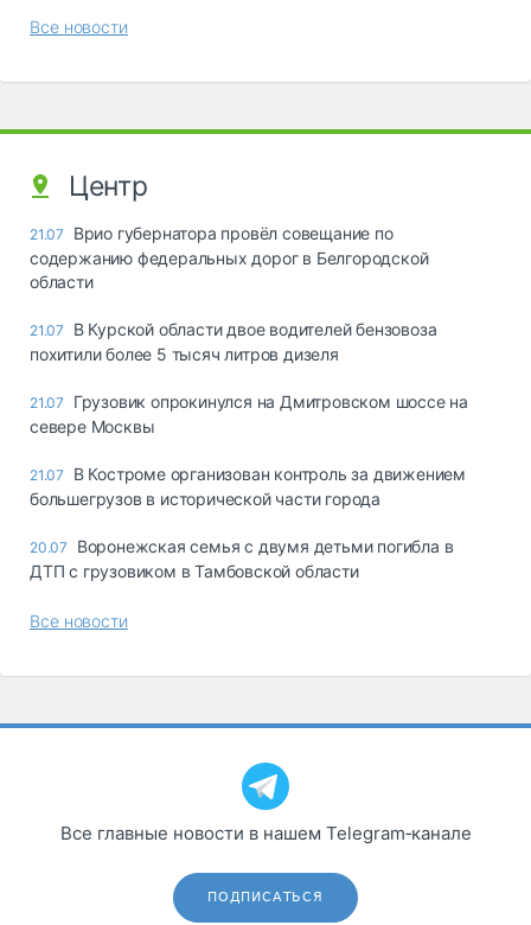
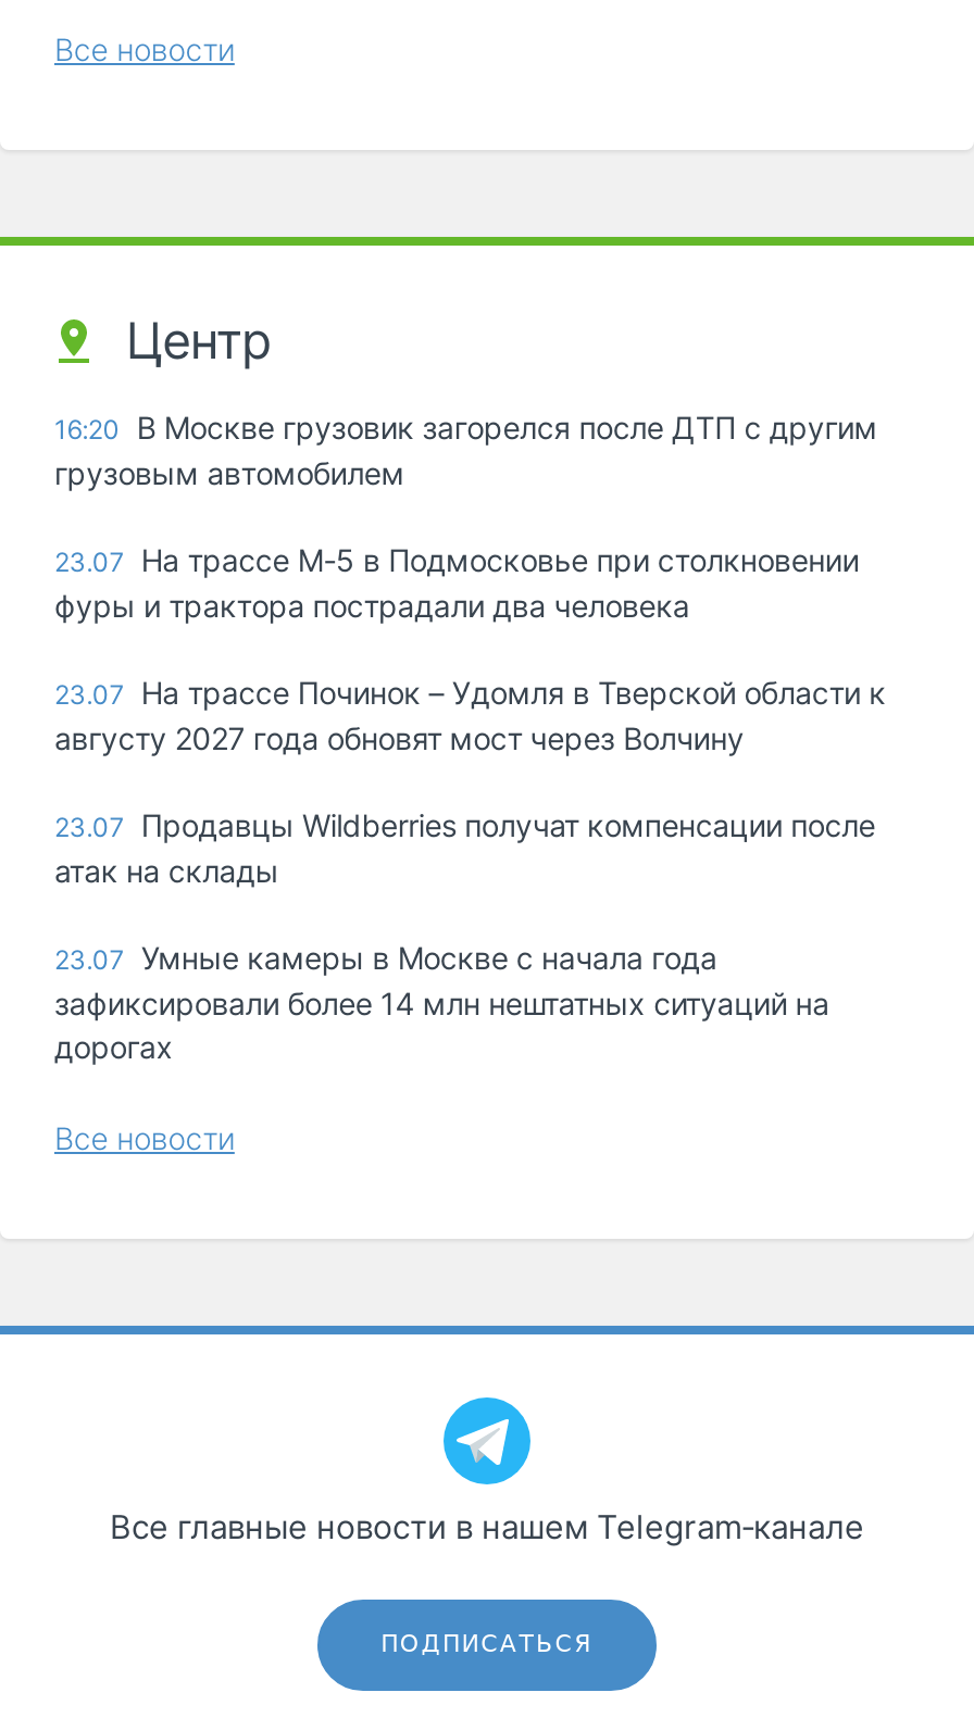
- 21.07 Врио губернатора провёл совещание по
- содержанию федеральных дорог в Белгородской
- области
+ 16:20 В Москве грузовик загорелся после ДТП с другим
+ грузовым автомобилем

- 21.07 В Курской области двое водителей бензовоза
- похитили более 5 тысяч литров дизеля
+ 23.07 На трассе М-5 в Подмосковье при столкновении
+ фуры и трактора пострадали два человека

- 21.07 Грузовик опрокинулся на Дмитровском шоссе на
- севере Москвы
+ 23.07 На трассе Починок – Удомля в Тверской области к
+ августу 2027 года обновят мост через Волчину

- 21.07 В Костроме организован контроль за движением
- большегрузов в исторической части города
+ 23.07 Продавцы Wildberries получат компенсации после
+ атак на склады

- 20.07 Воронежская семья с двумя детьми погибла в
- ДТП с грузовиком в Тамбовской области
+ 23.07 Умные камеры в Москве с начала года
+ зафиксировали более 14 млн нештатных ситуаций на
+ дорогах
